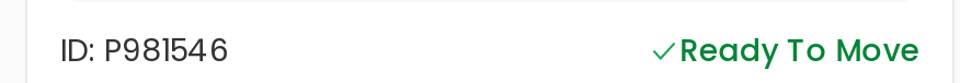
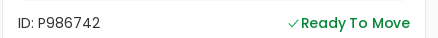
- ID: P981546
+ ID: P986742
